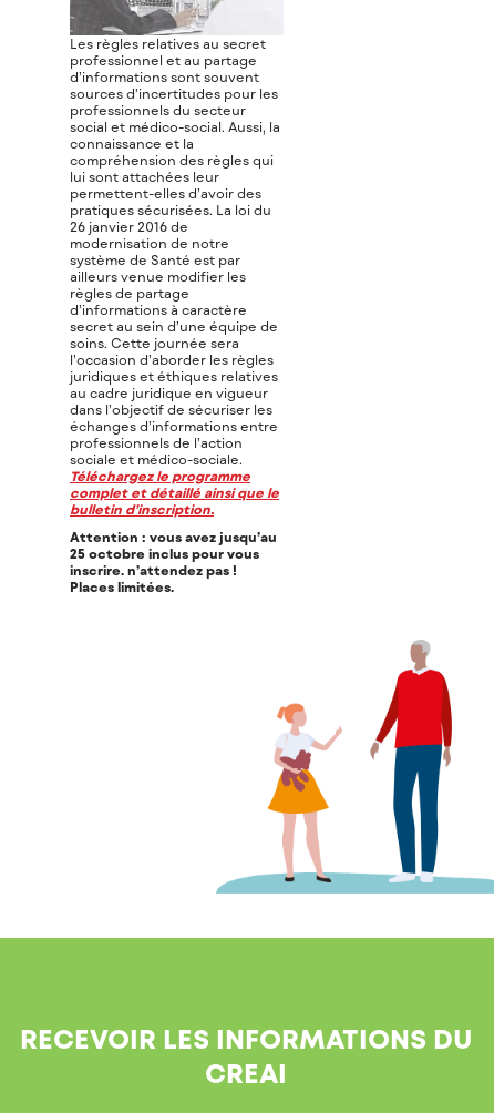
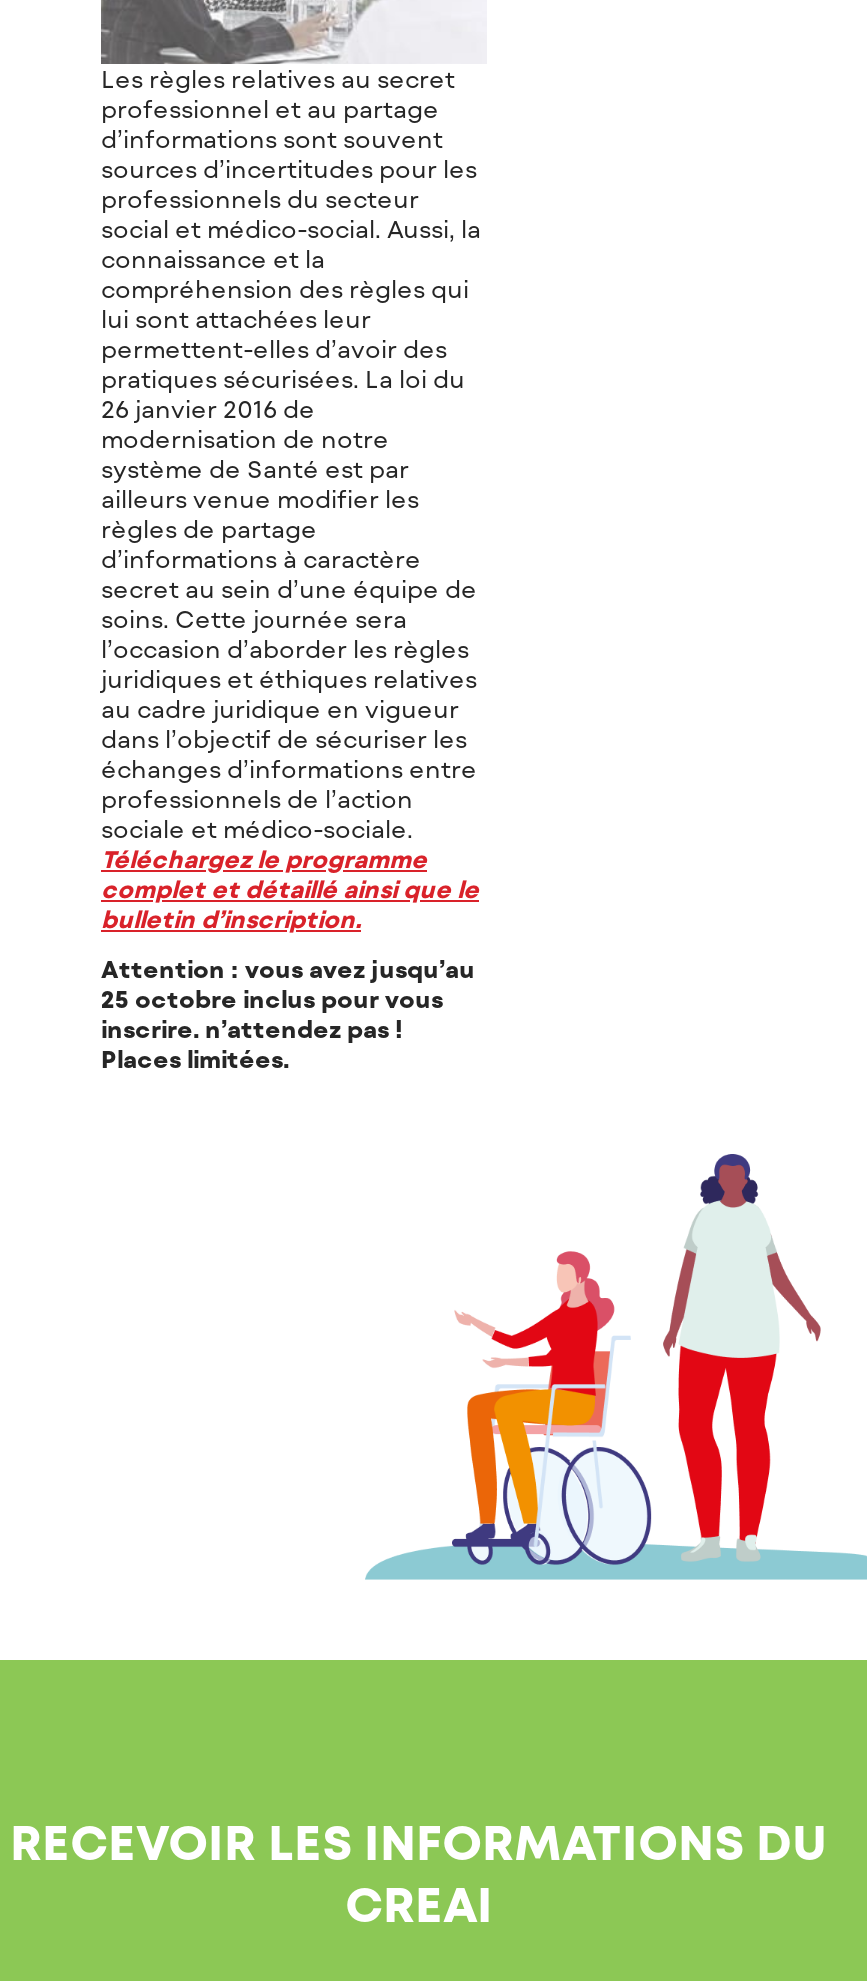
- [image]
+ [image]
